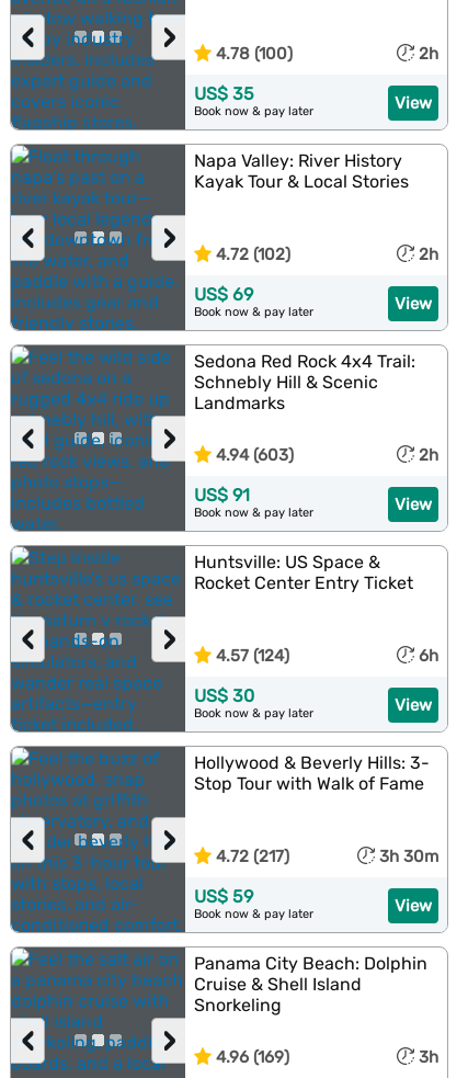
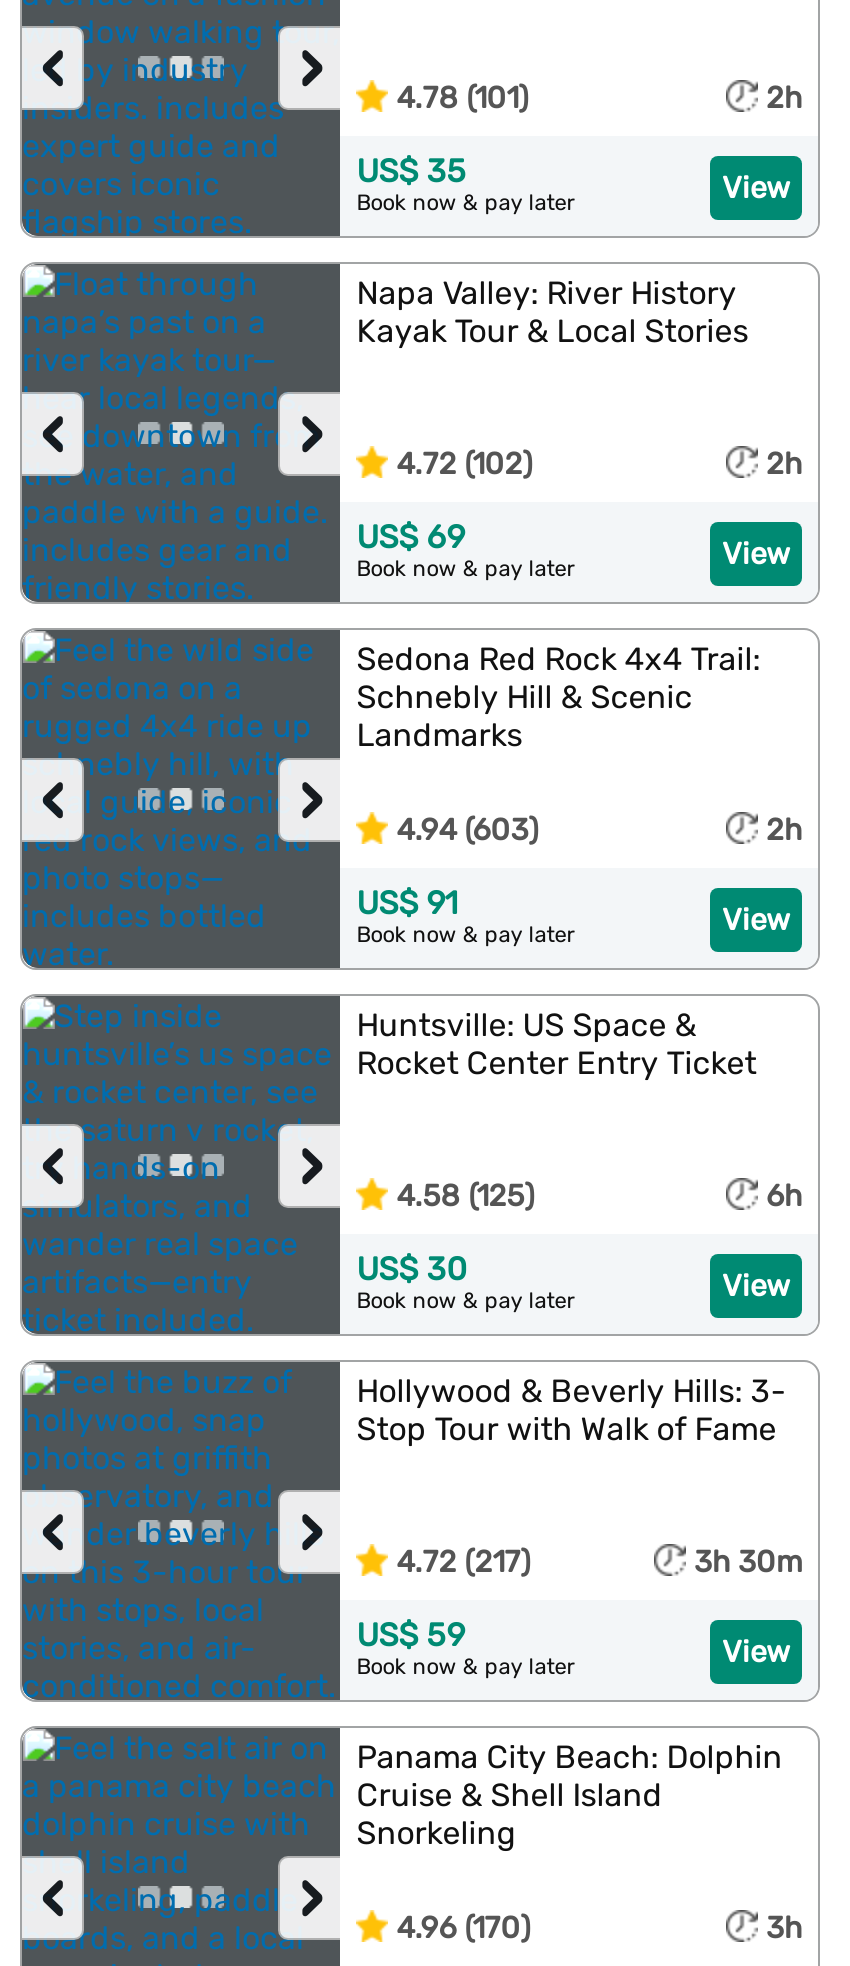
- 4.78 (100)
+ 4.78 (101)

- 4.57 (124)
+ 4.58 (125)

- 4.96 (169)
+ 4.96 (170)
